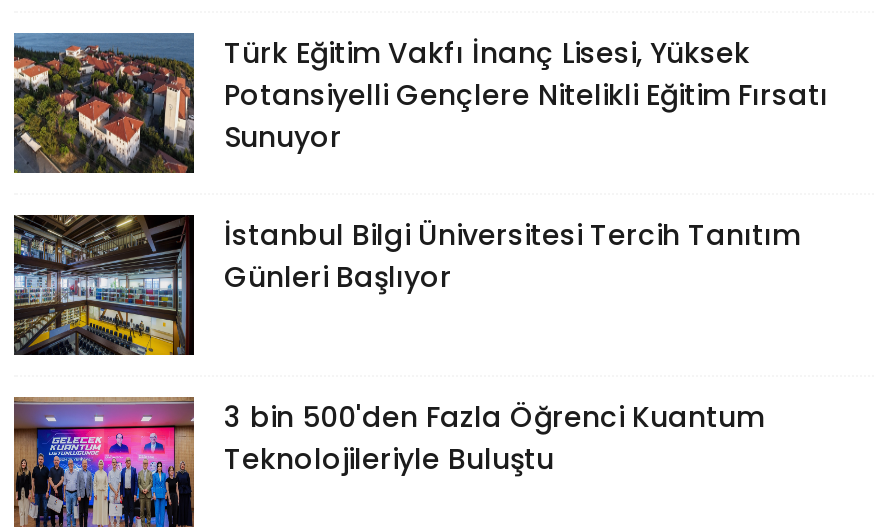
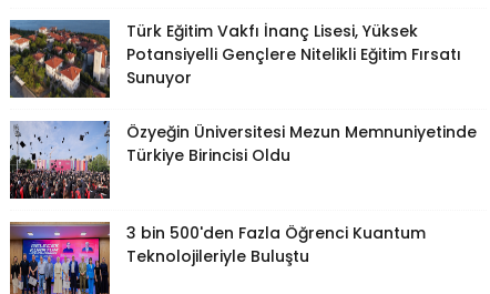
- [image]
- İstanbul Bilgi Üniversitesi Tercih Tanıtım
- Günleri Başlıyor
+ [image]
+ Özyeğin Üniversitesi Mezun Memnuniyetinde
+ Türkiye Birincisi Oldu
